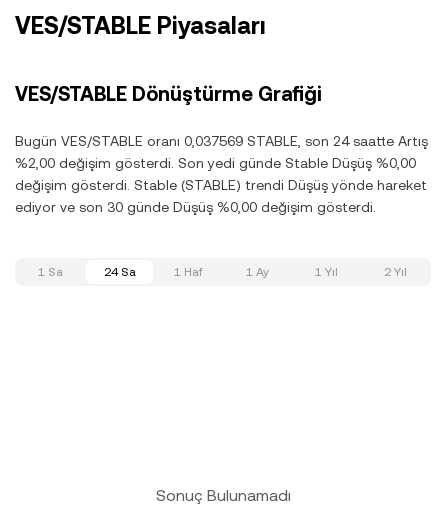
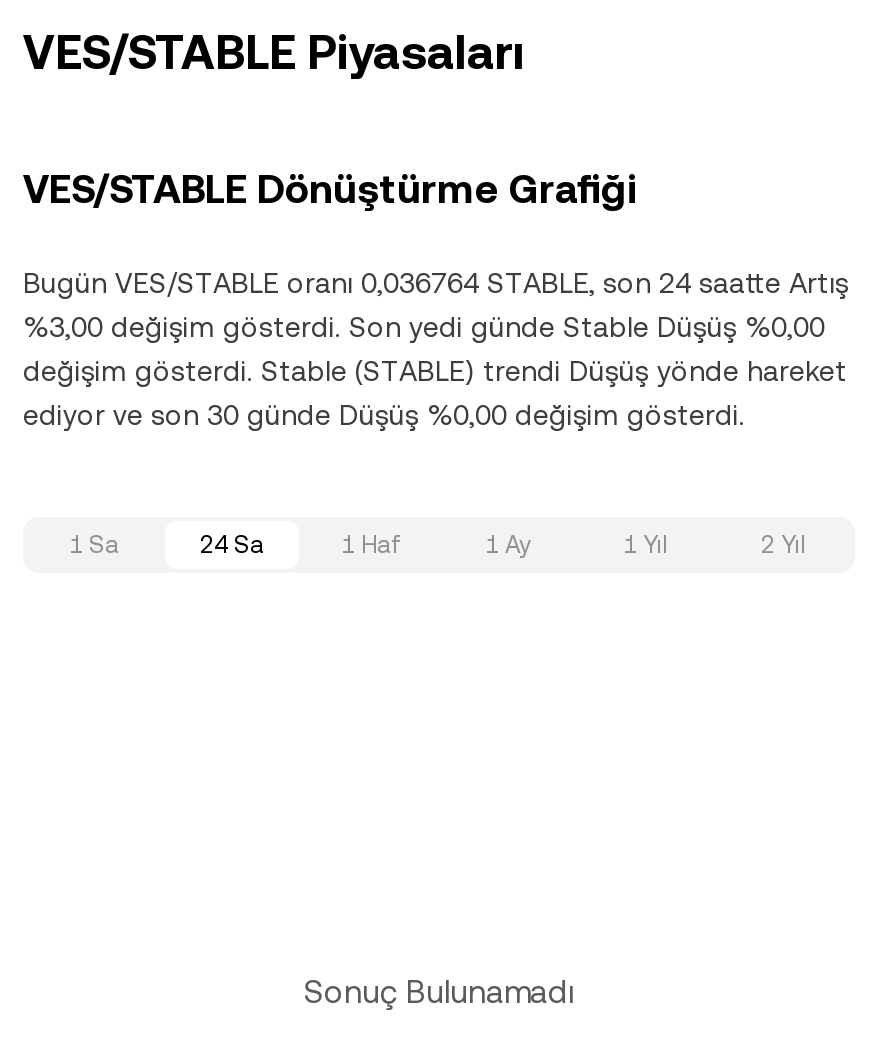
- Bugün VES/STABLE oranı 0,037569 STABLE, son 24 saatte Artış
+ Bugün VES/STABLE oranı 0,036764 STABLE, son 24 saatte Artış

- %2,00 değişim gösterdi. Son yedi günde Stable Düşüş %0,00
+ %3,00 değişim gösterdi. Son yedi günde Stable Düşüş %0,00
